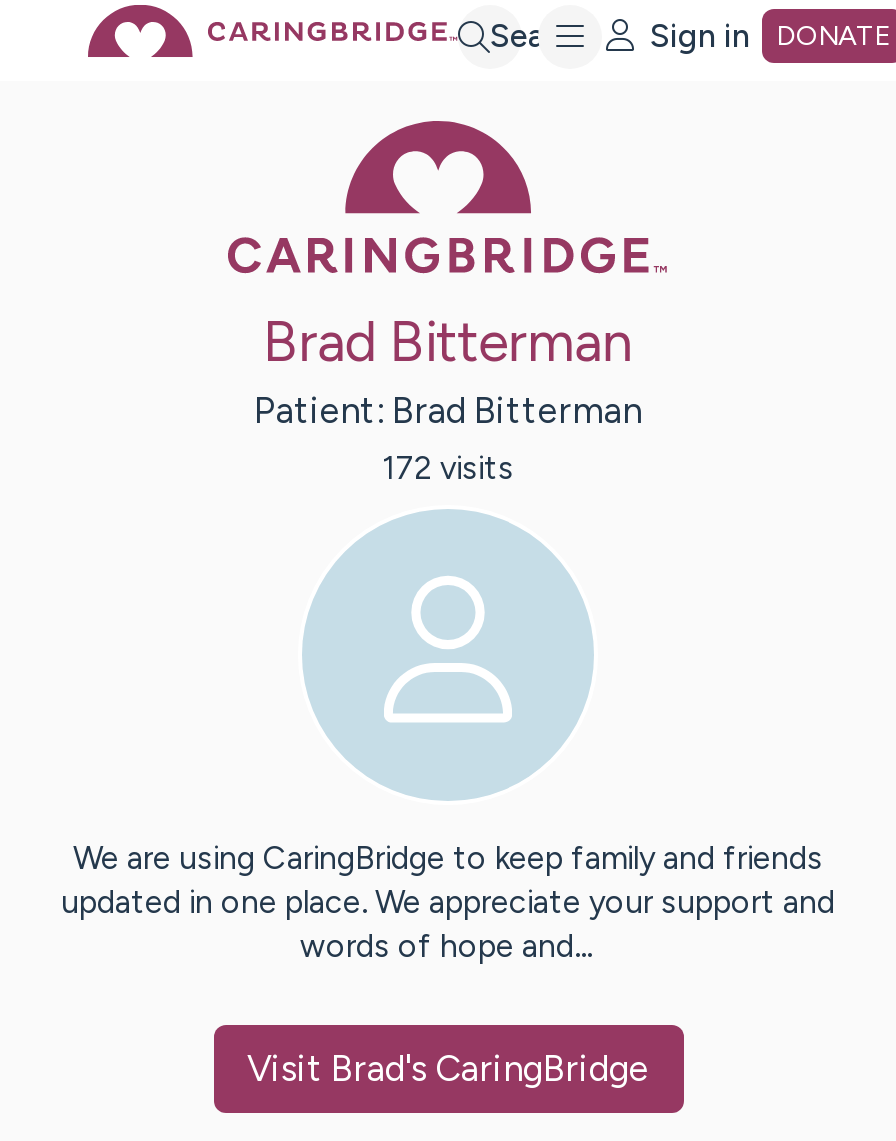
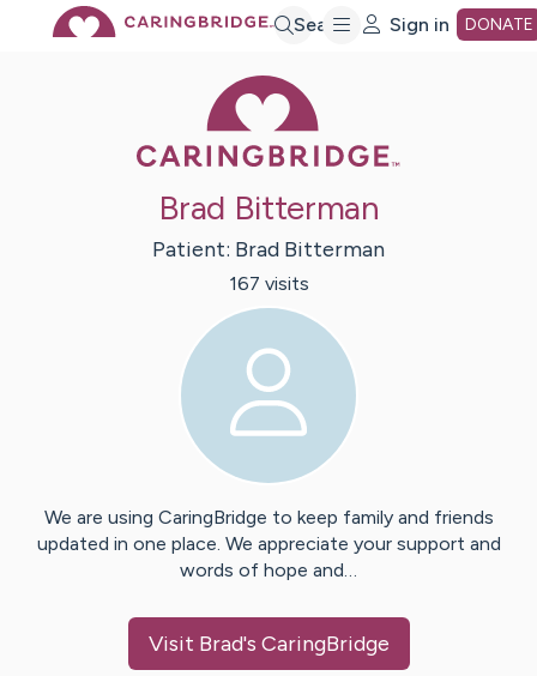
- 172 visits
+ 167 visits
